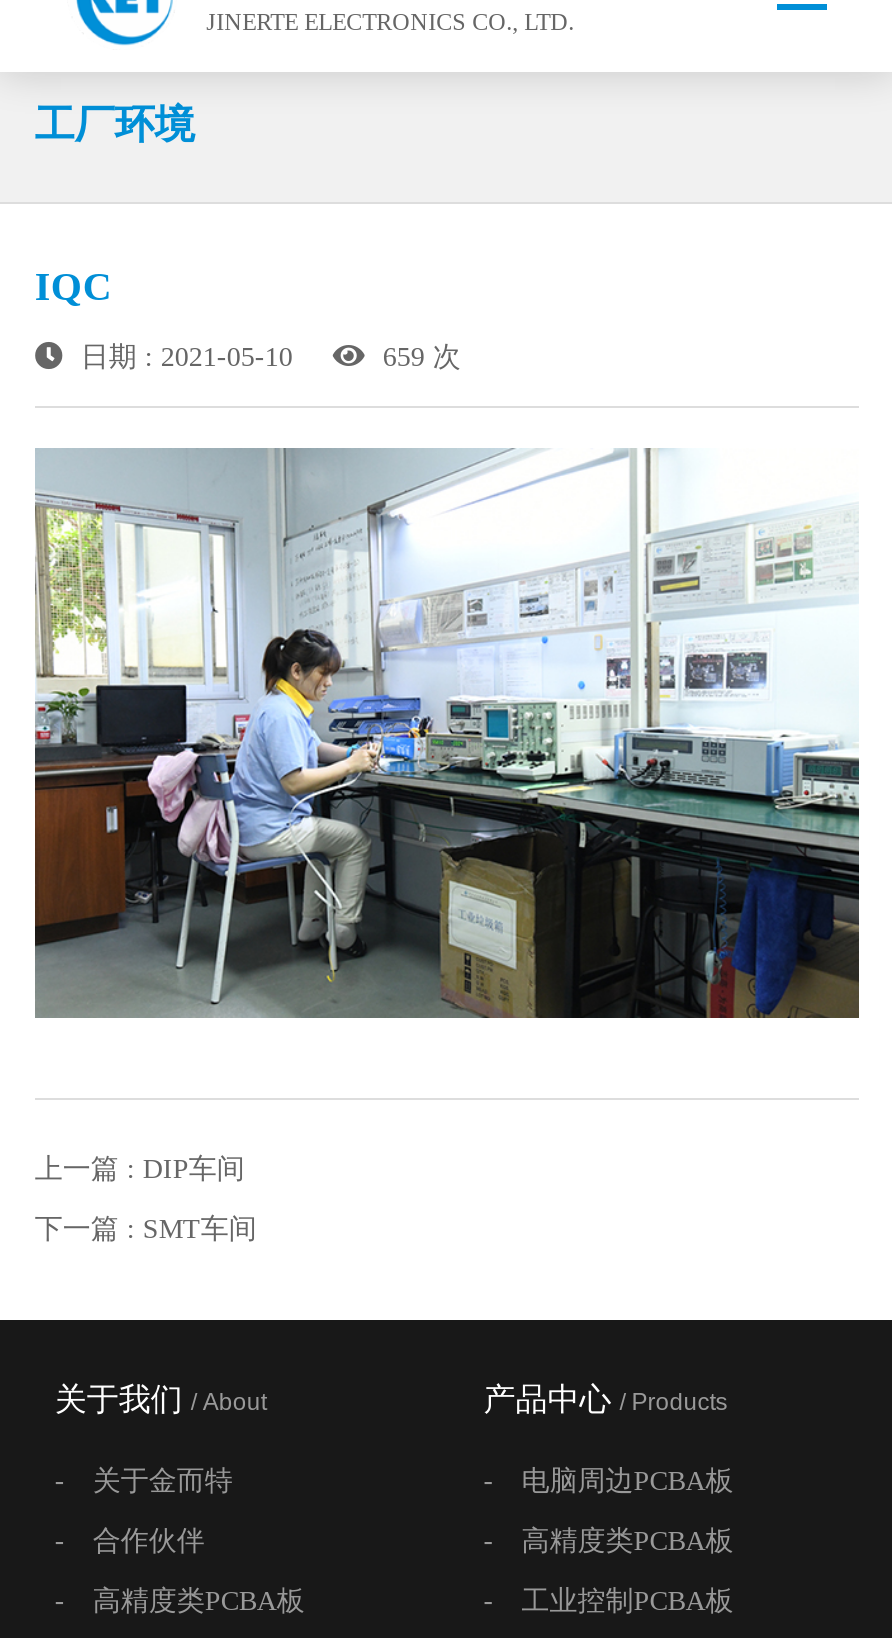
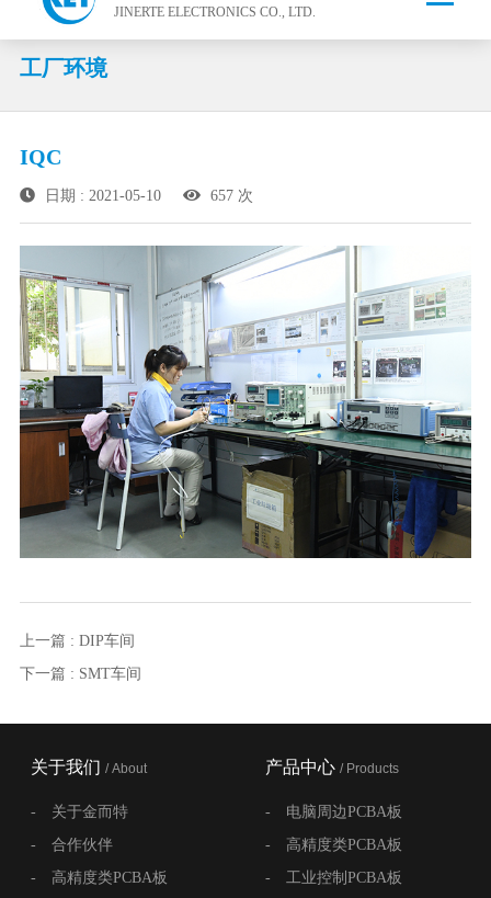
- 659 次
+ 657 次
